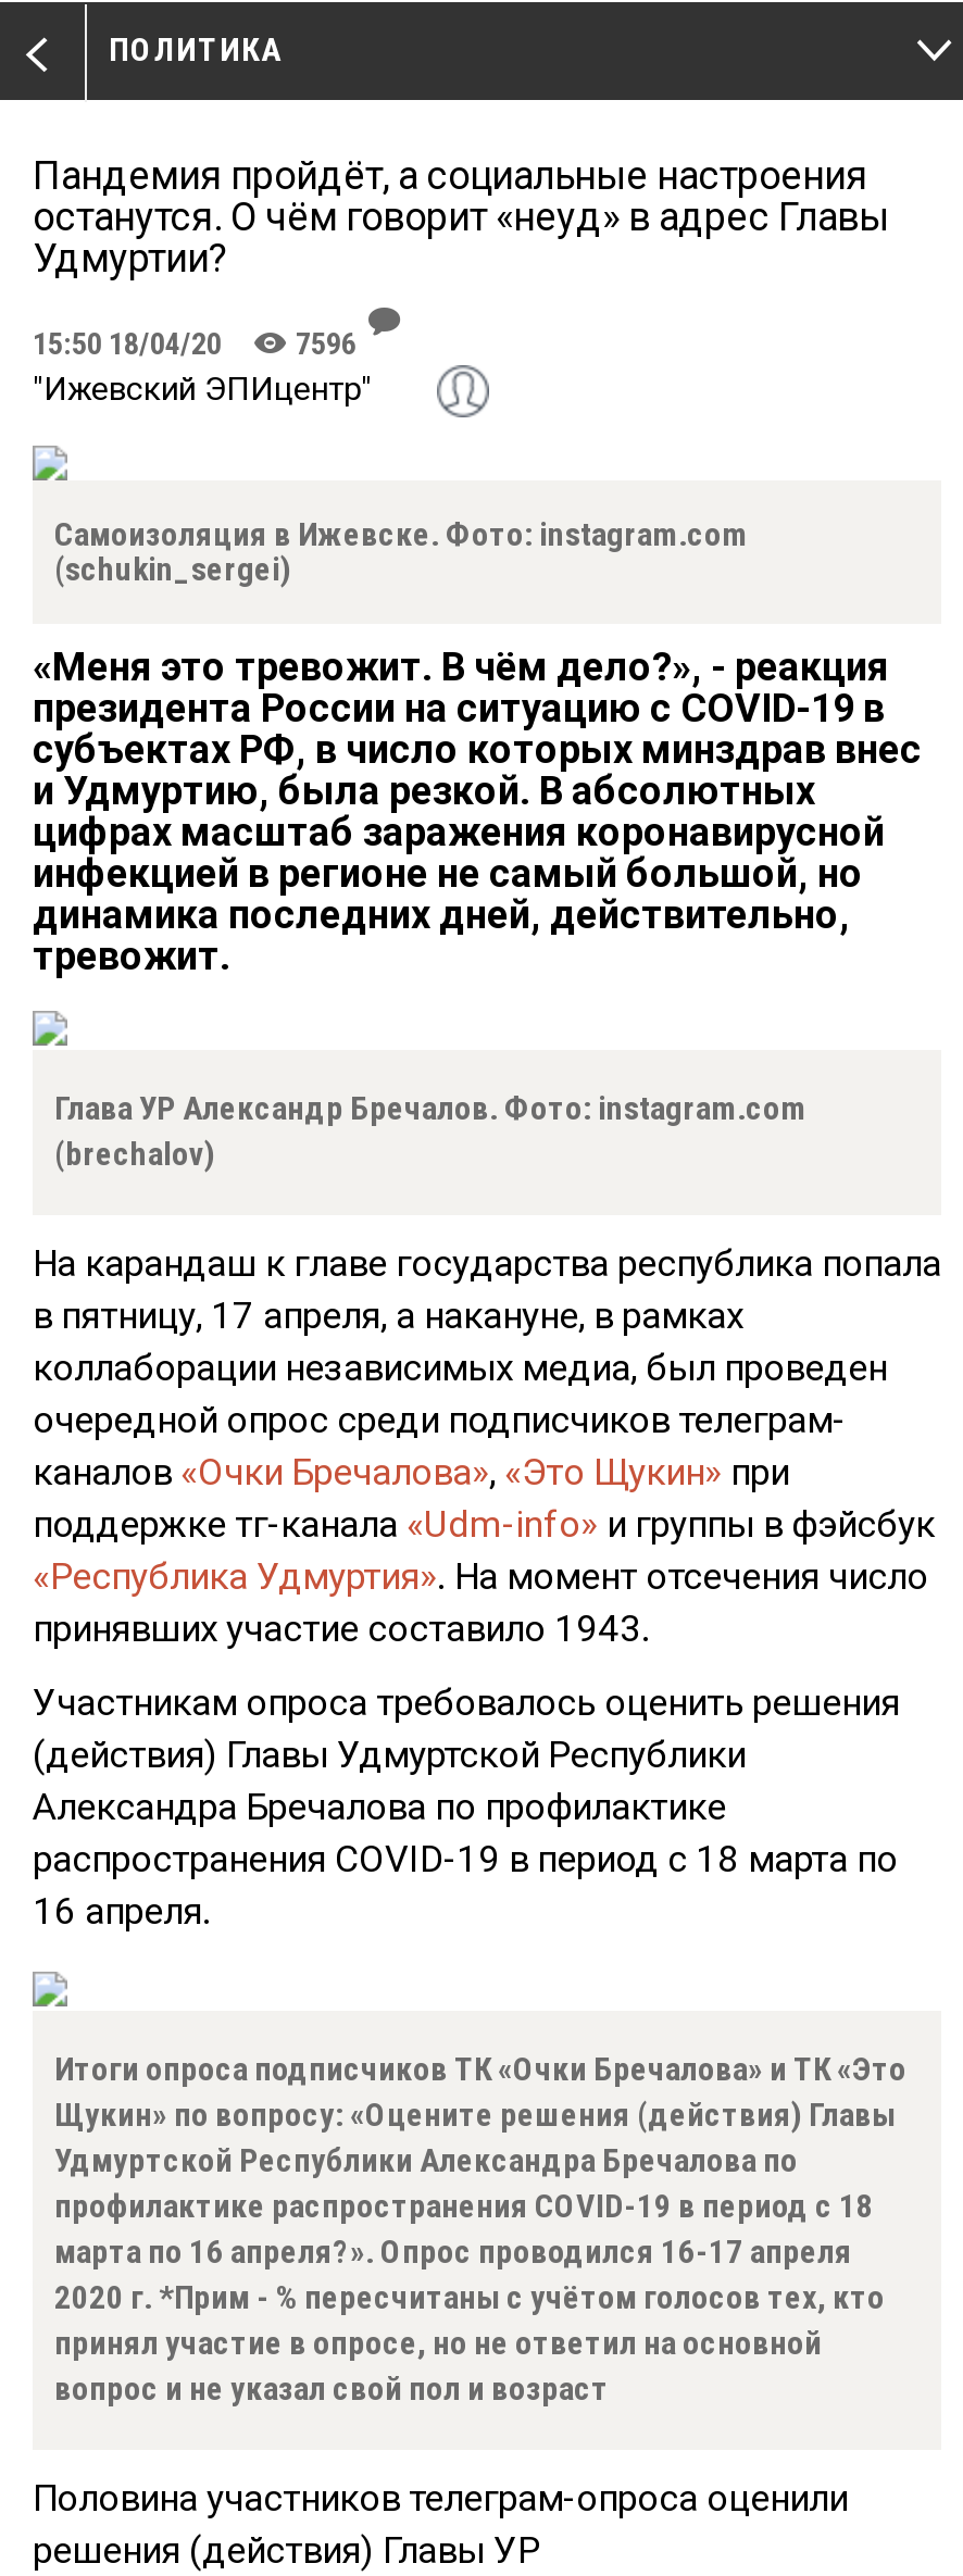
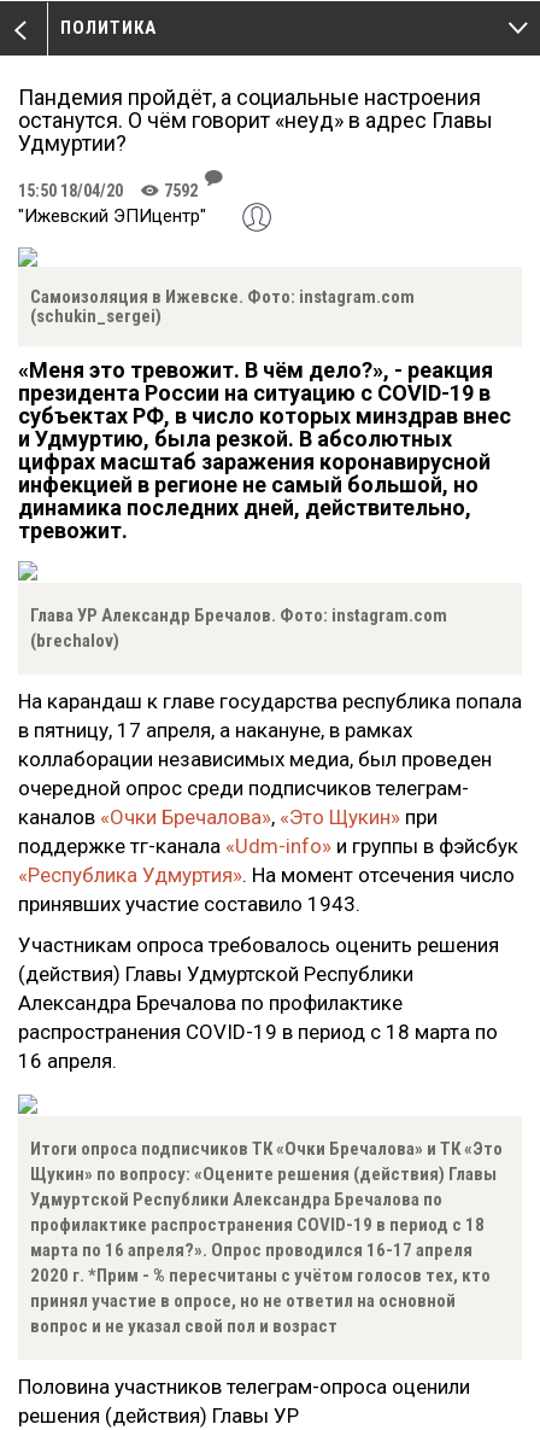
- 15:50 18/04/20 K 7596
+ 15:50 18/04/20 K 7592
